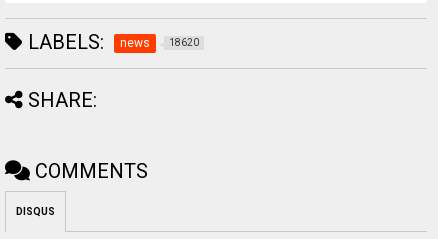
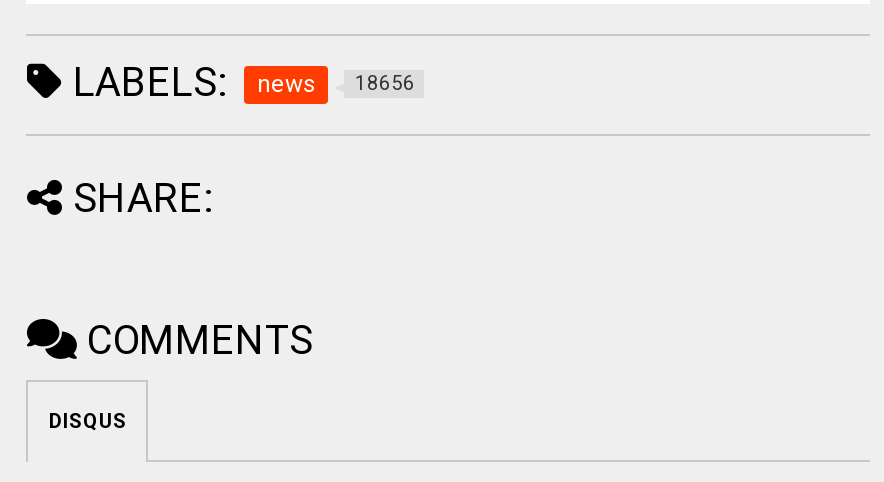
- LABELS: news 18620
+ LABELS: news 18656
